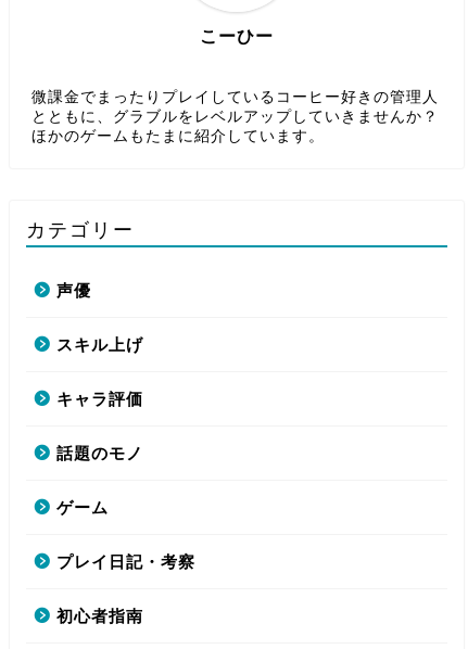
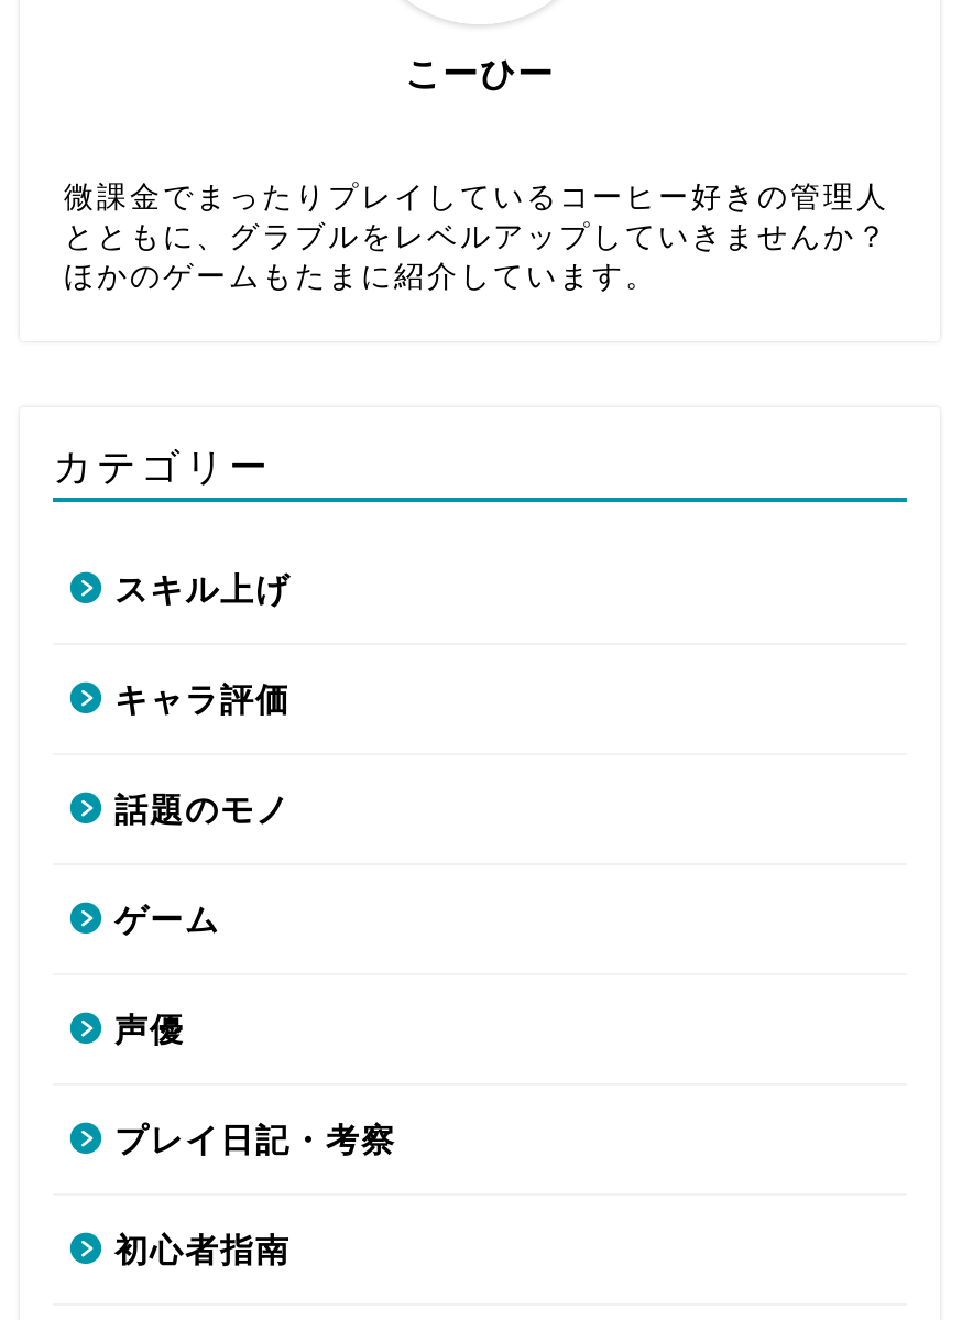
moved down: 声優

moved up: スキル上げ | キャラ評価 | 話題のモノ | ゲーム
